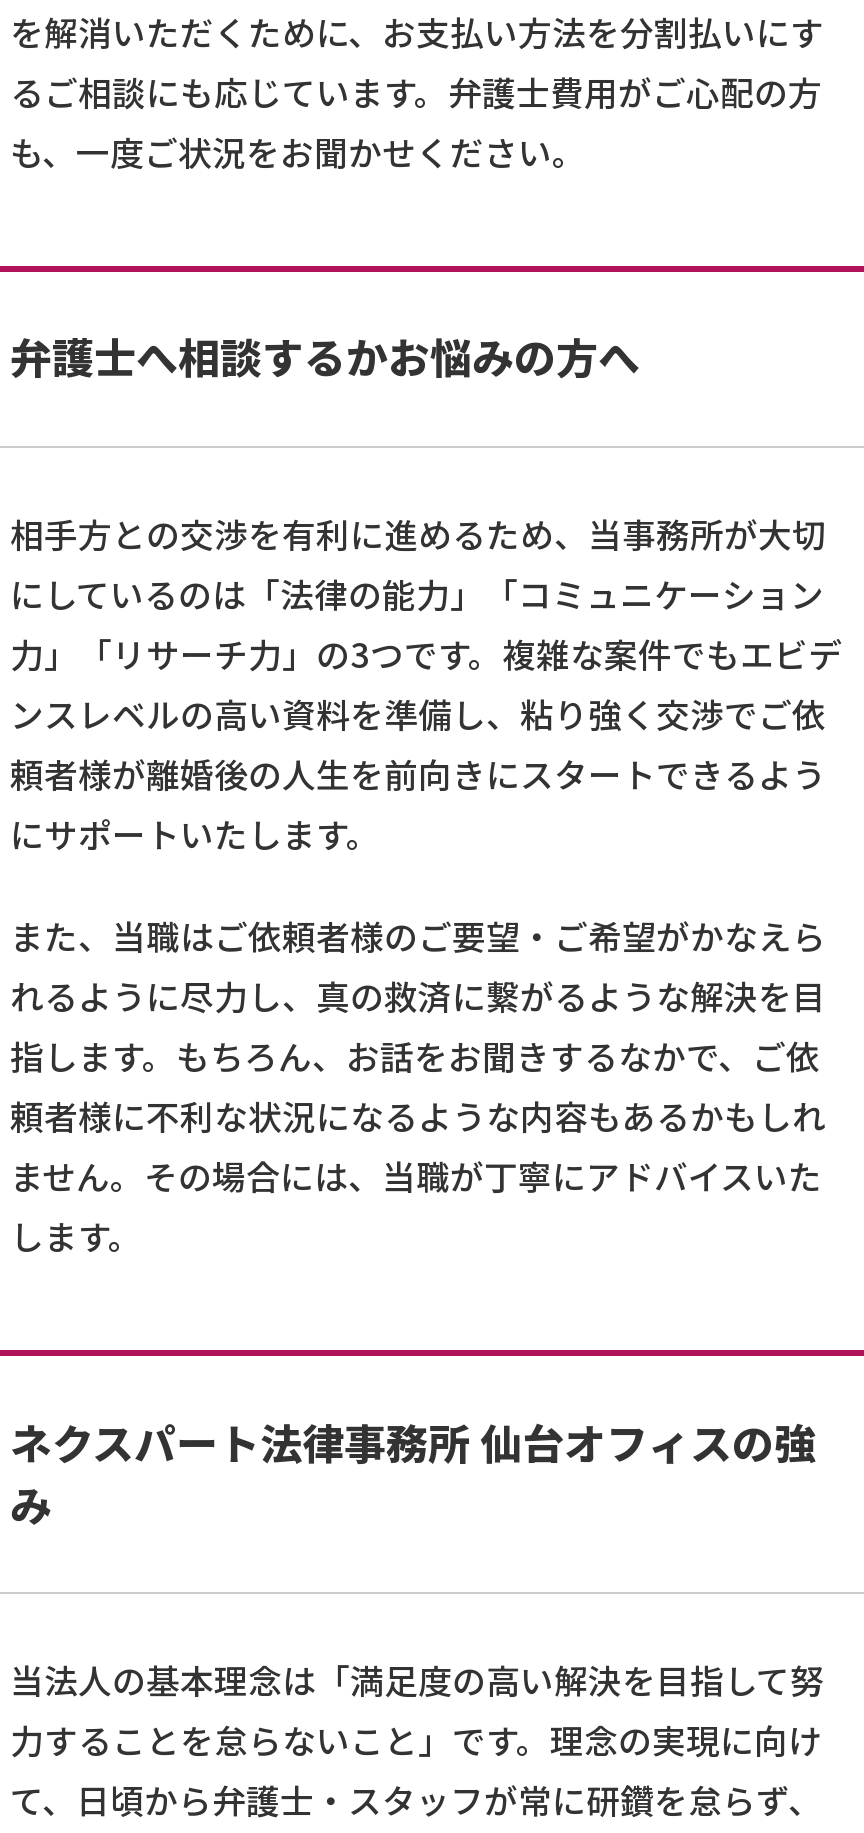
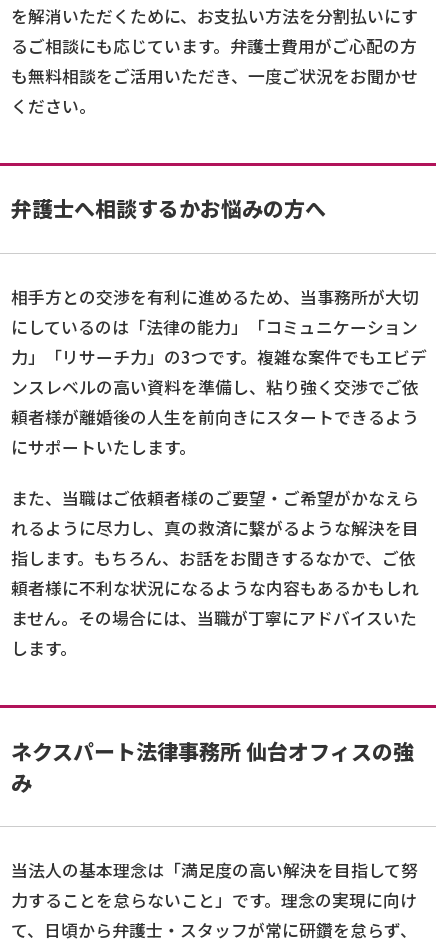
- も、一度ご状況をお聞かせください。
+ も無料相談をご活用いただき、一度ご状況をお聞かせ
+ ください。
